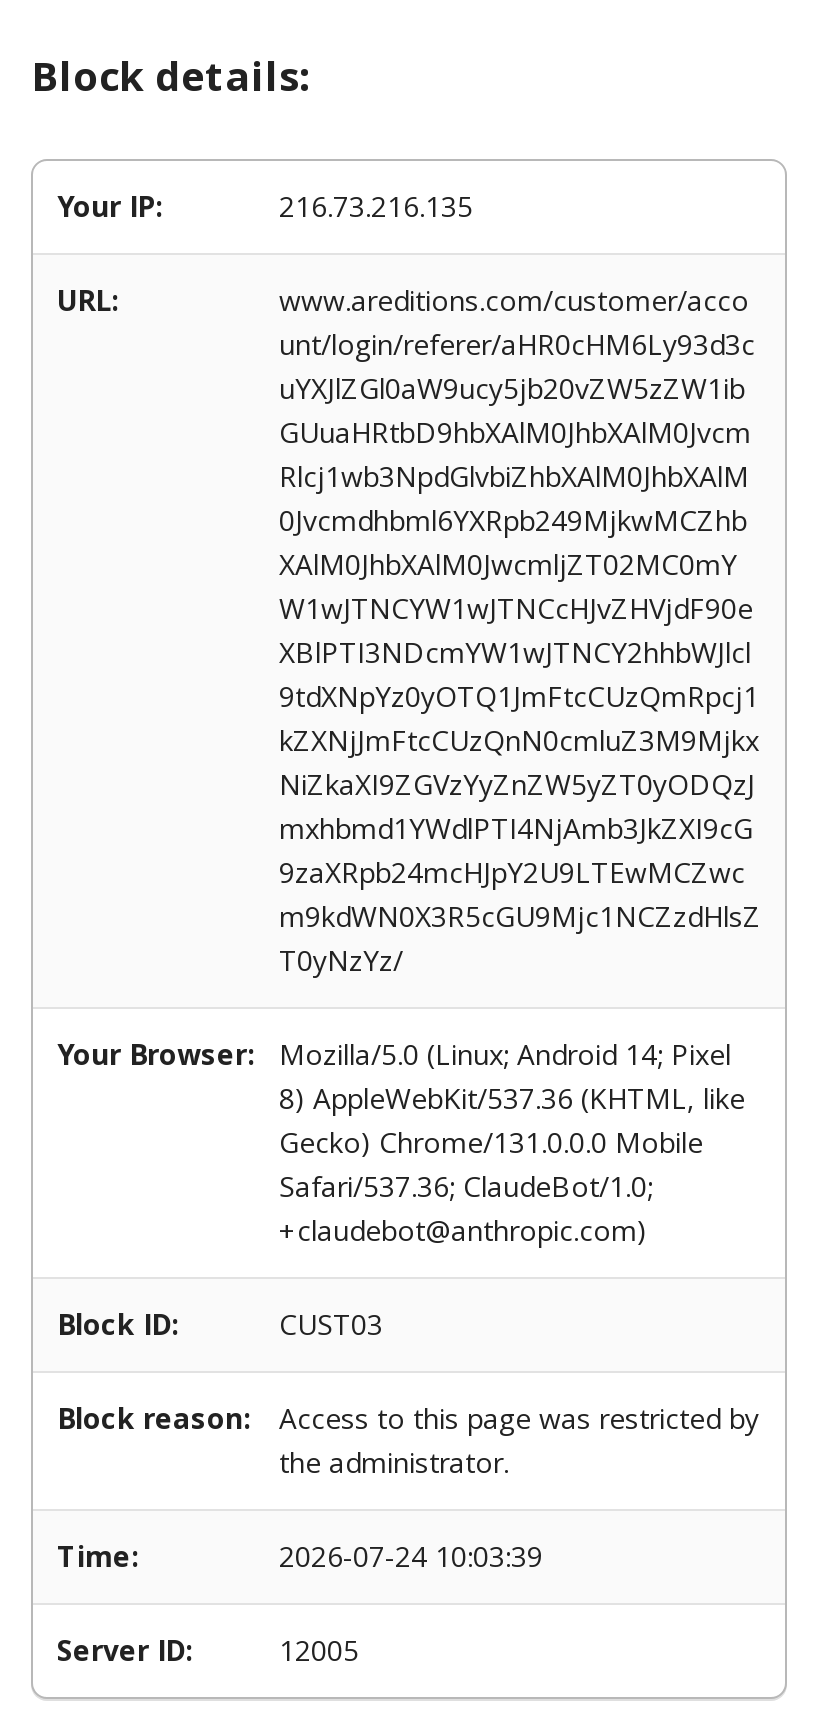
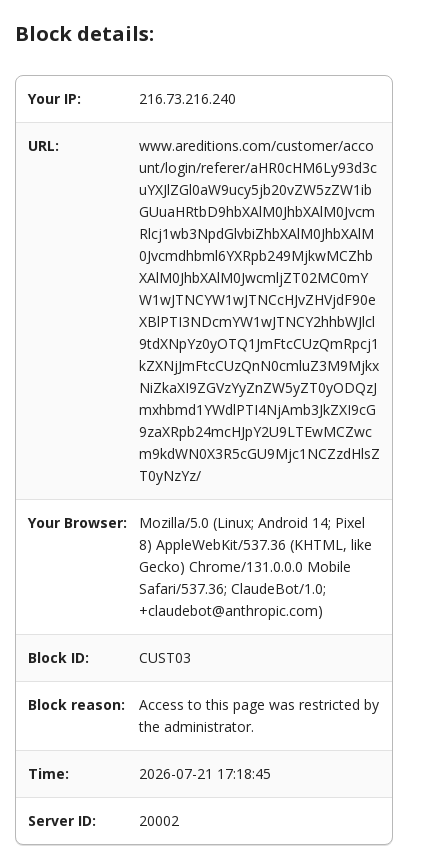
- 216.73.216.135
+ 216.73.216.240

- 2026-07-24 10:03:39
+ 2026-07-21 17:18:45

- 12005
+ 20002
